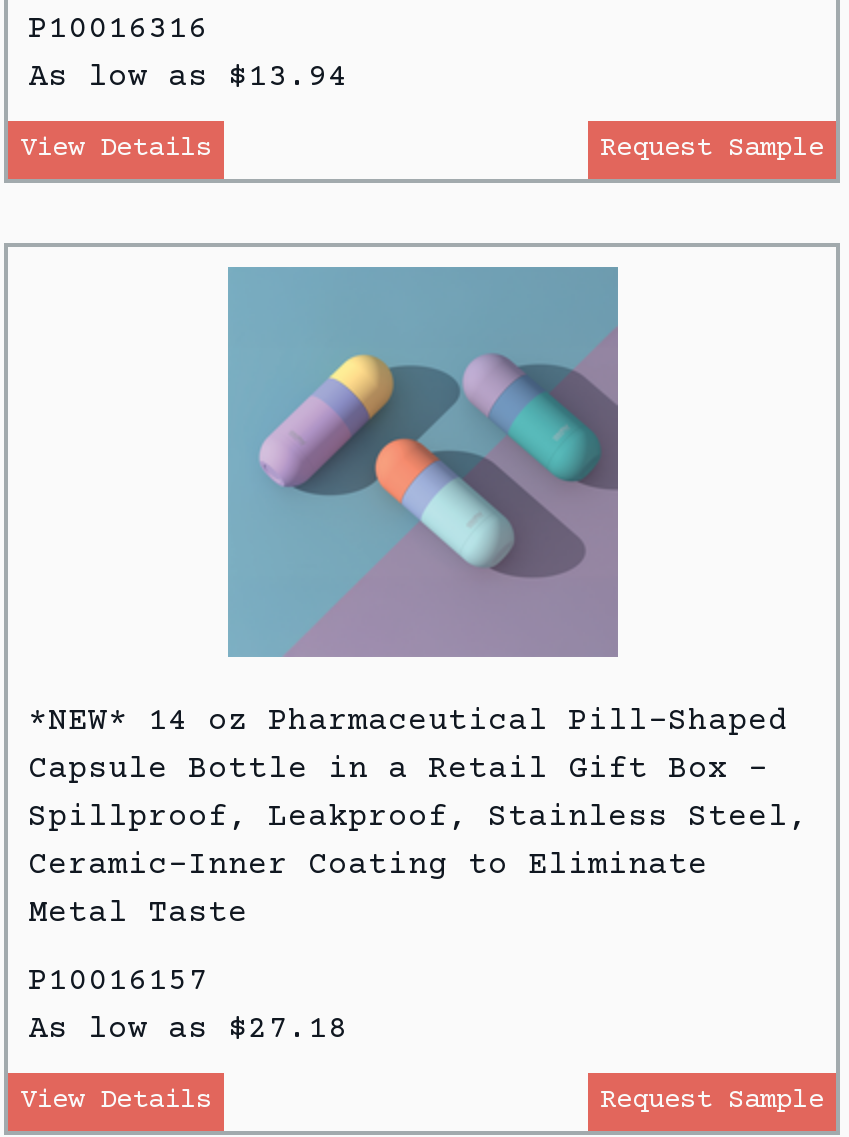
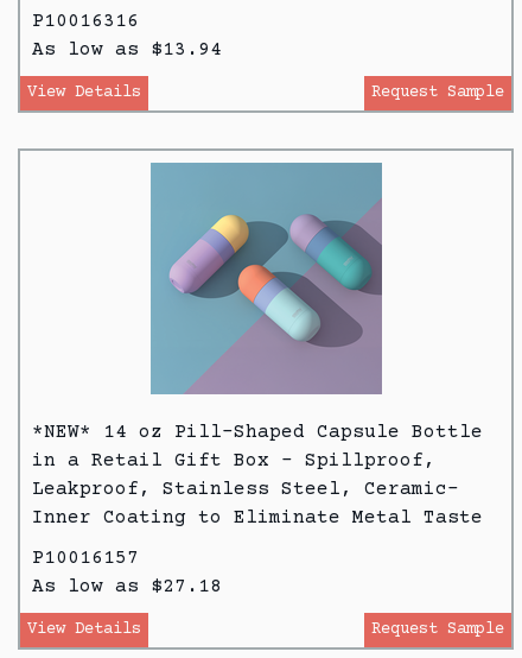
- *NEW* 14 oz Pharmaceutical Pill-Shaped
- Capsule Bottle in a Retail Gift Box -
- Spillproof, Leakproof, Stainless Steel,
- Ceramic-Inner Coating to Eliminate
- Metal Taste
+ *NEW* 14 oz Pill-Shaped Capsule Bottle
+ in a Retail Gift Box - Spillproof,
+ Leakproof, Stainless Steel, Ceramic-
+ Inner Coating to Eliminate Metal Taste
